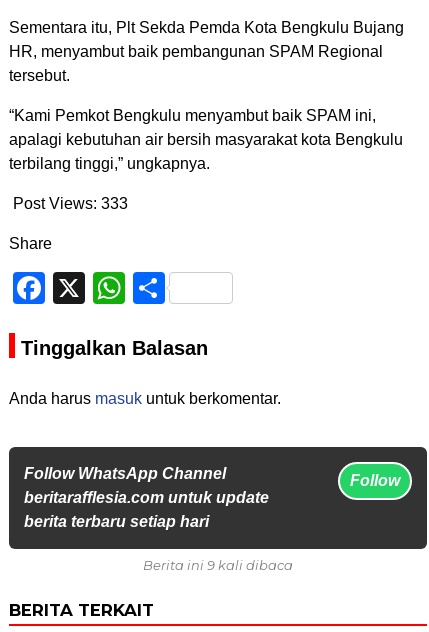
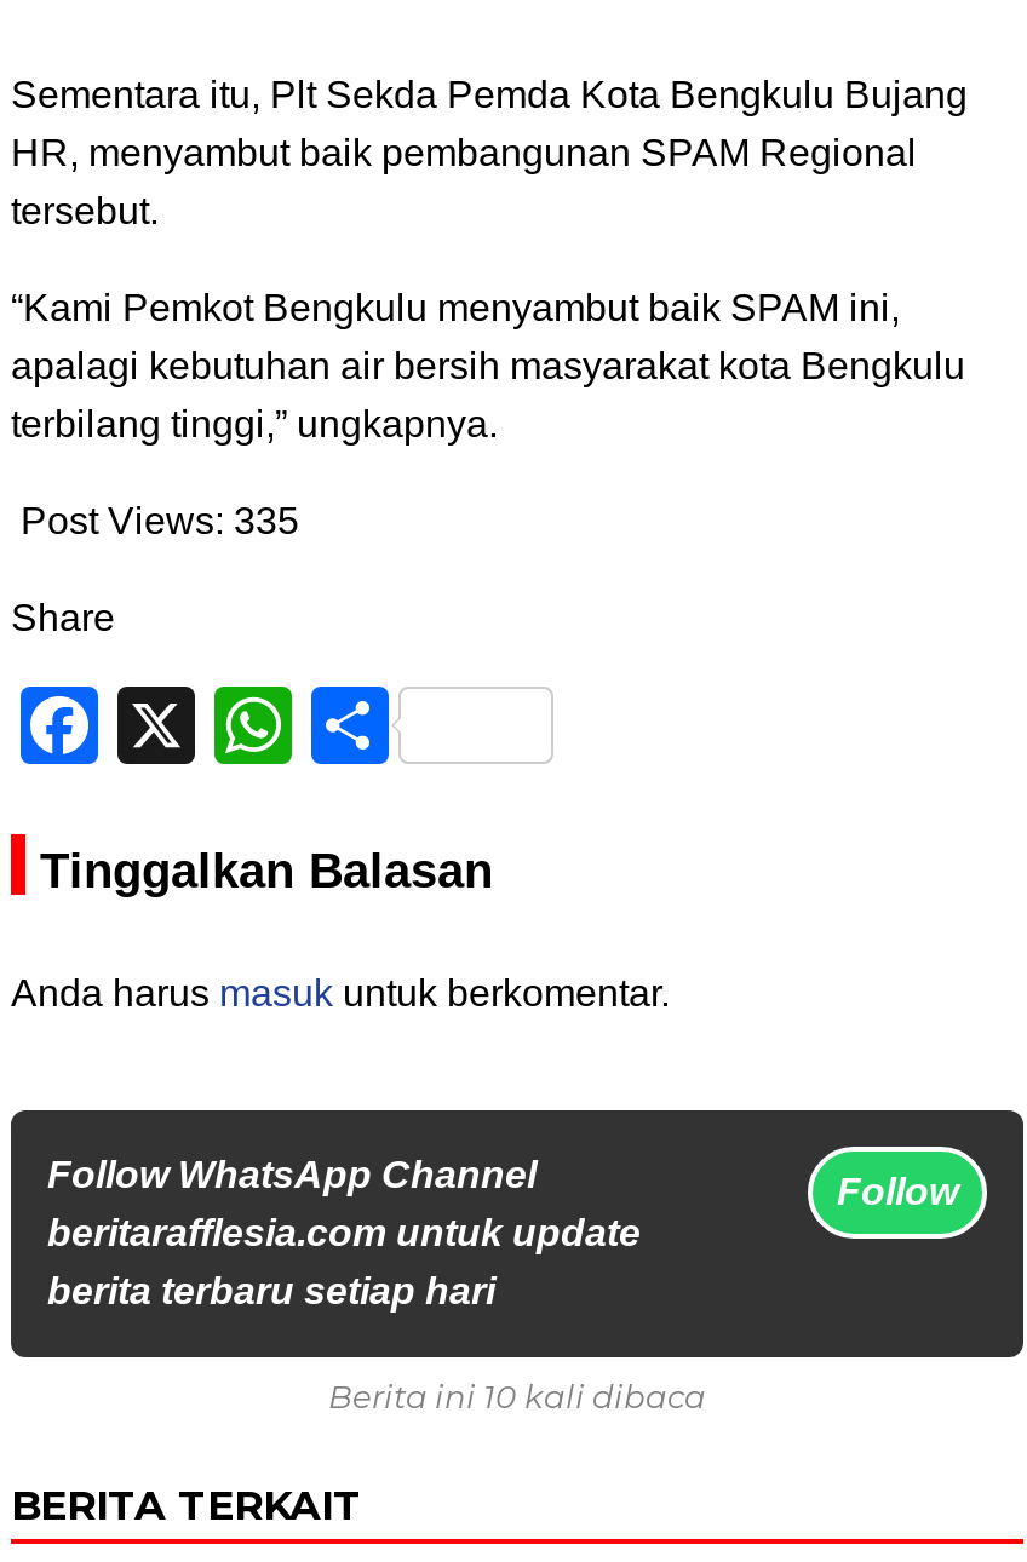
- Post Views: 333
+ Post Views: 335

- Berita ini 9 kali dibaca
+ Berita ini 10 kali dibaca
